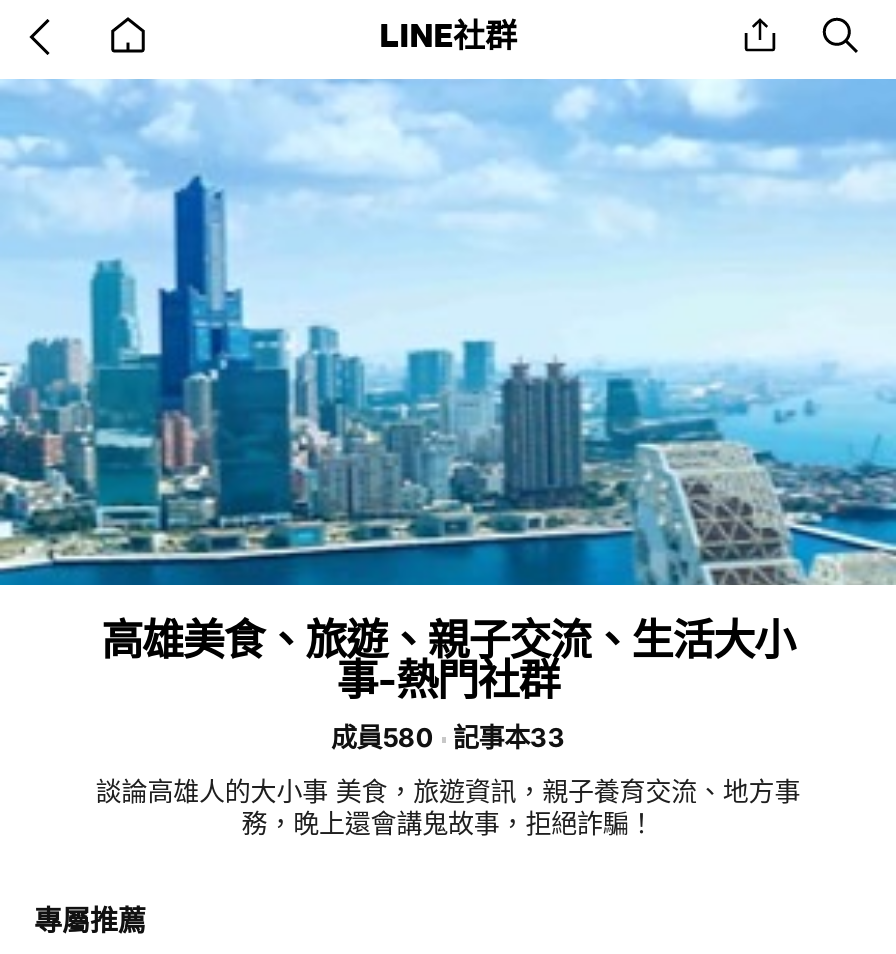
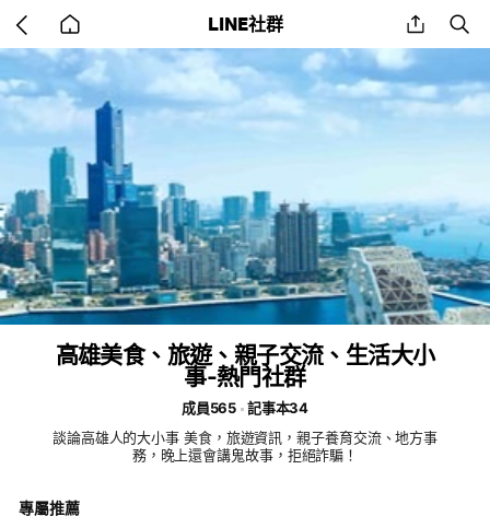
- 成員580
+ 成員565

- 記事本33
+ 記事本34
